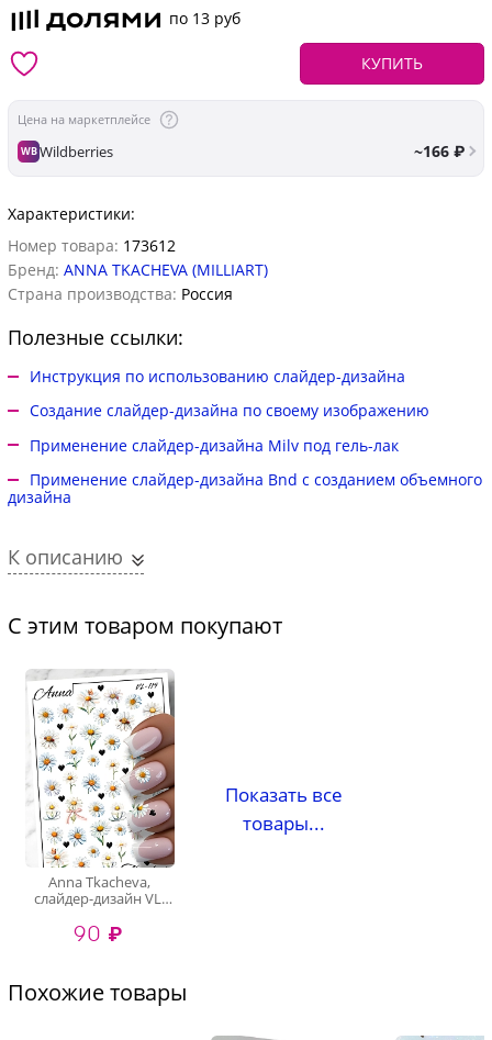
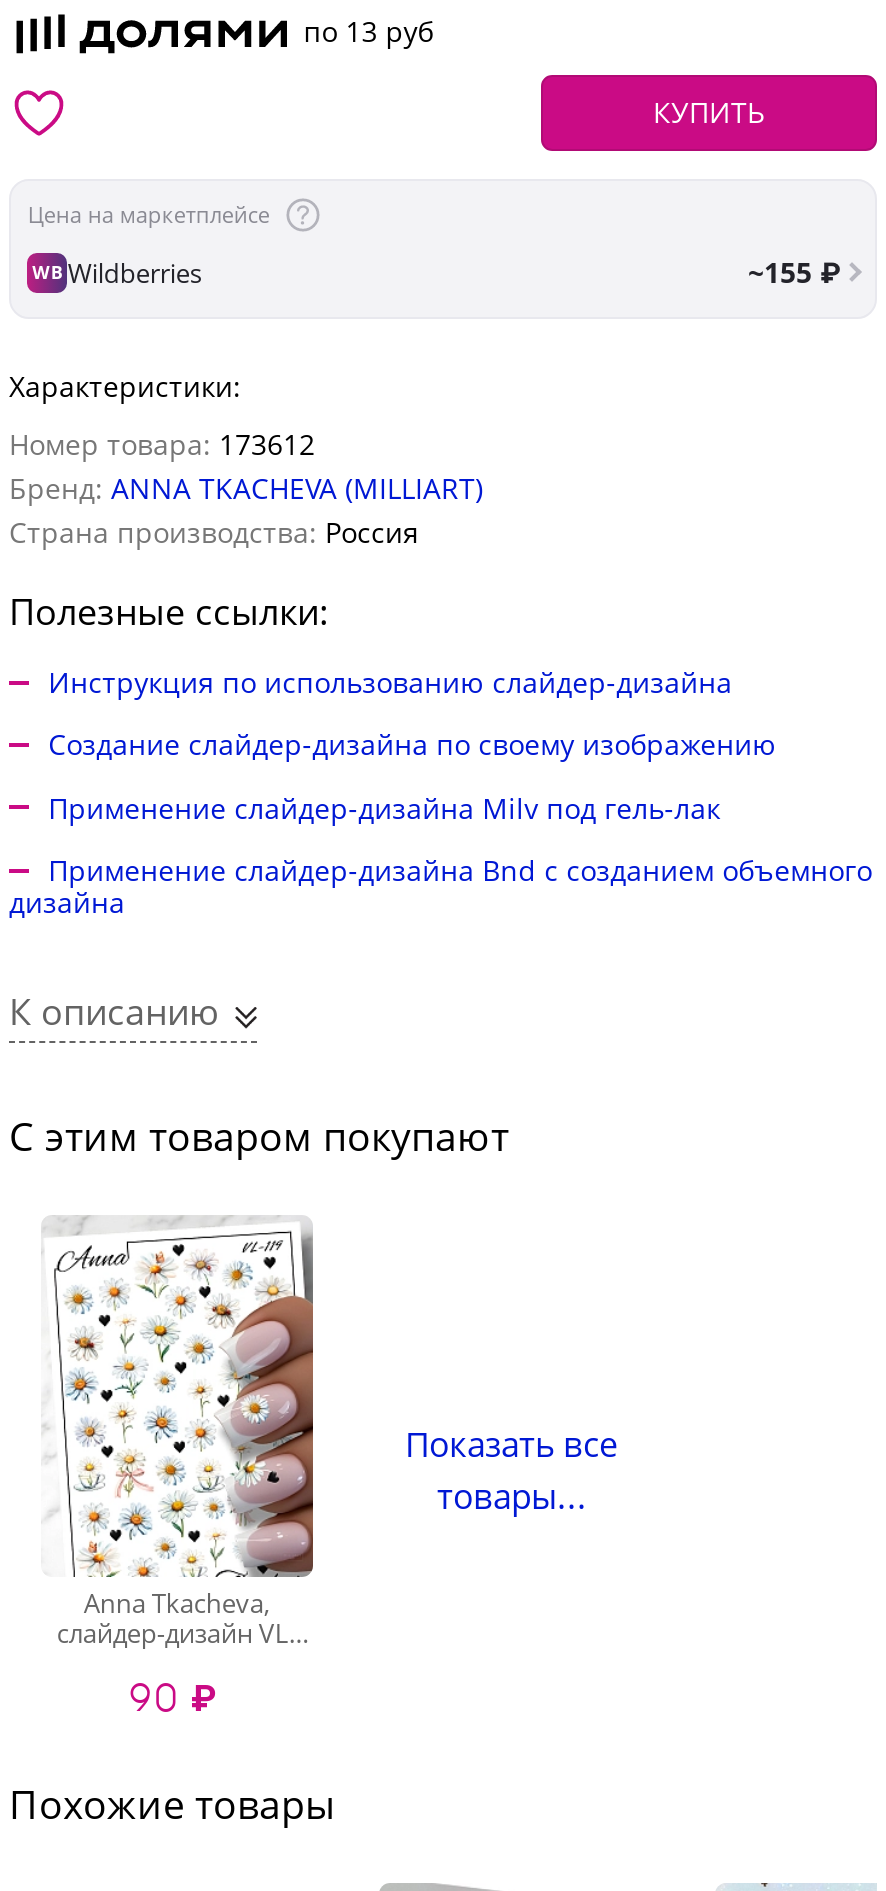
- ~166 ₽
+ ~155 ₽
